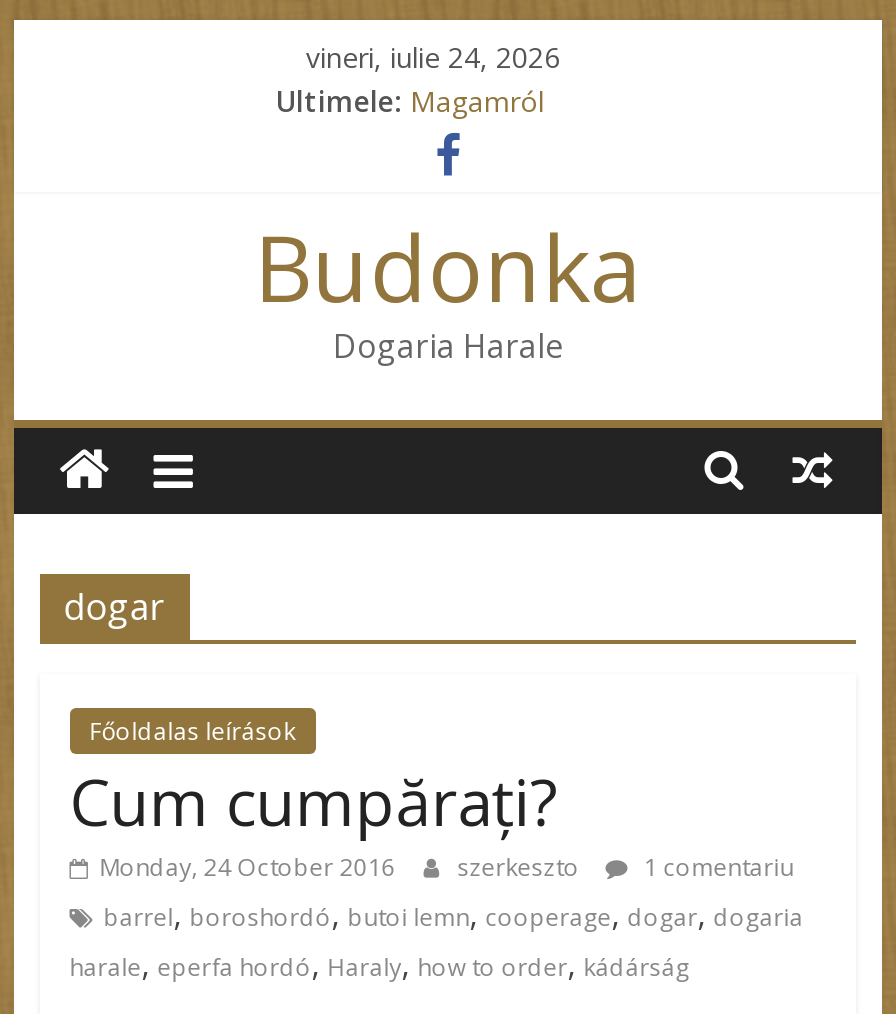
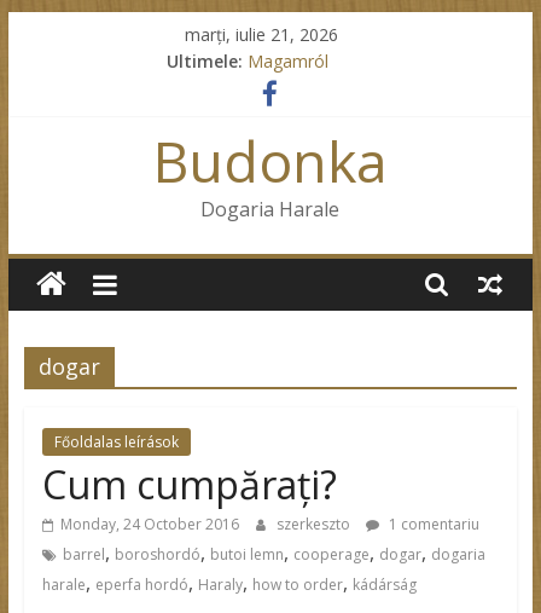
- vineri, iulie 24, 2026
+ marți, iulie 21, 2026
